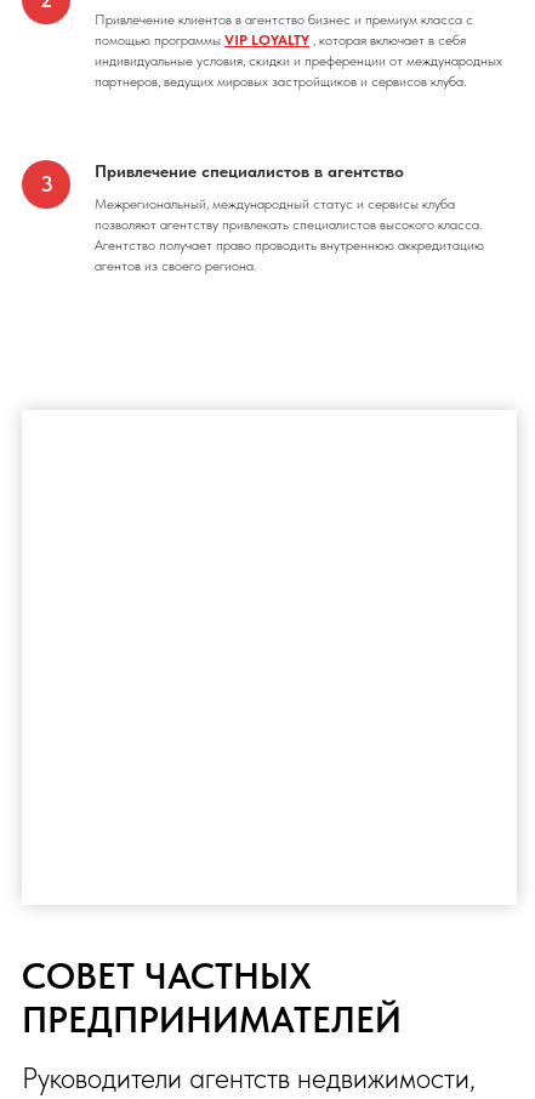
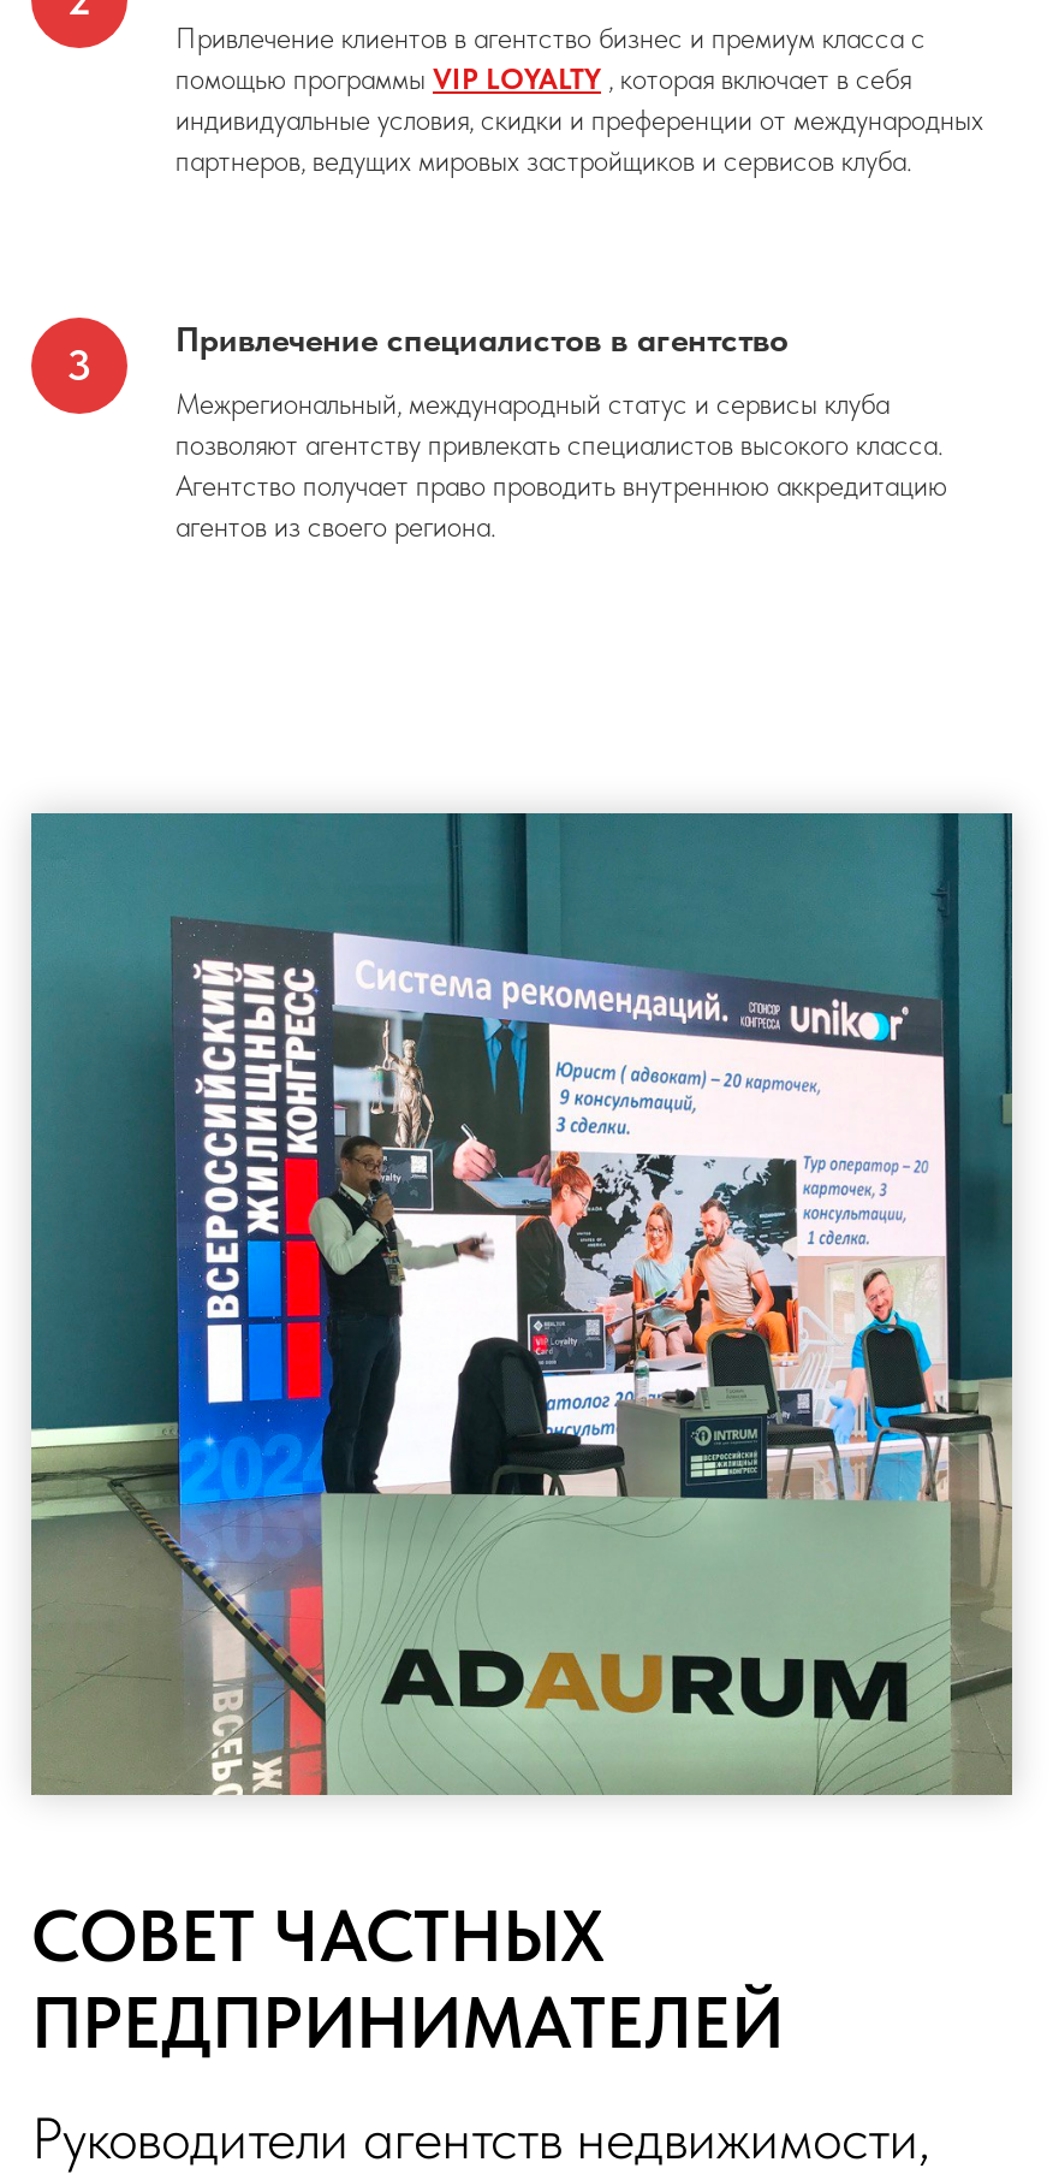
+ [image]
